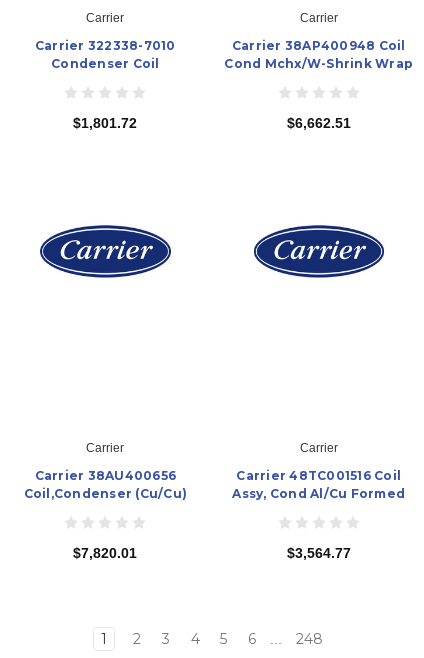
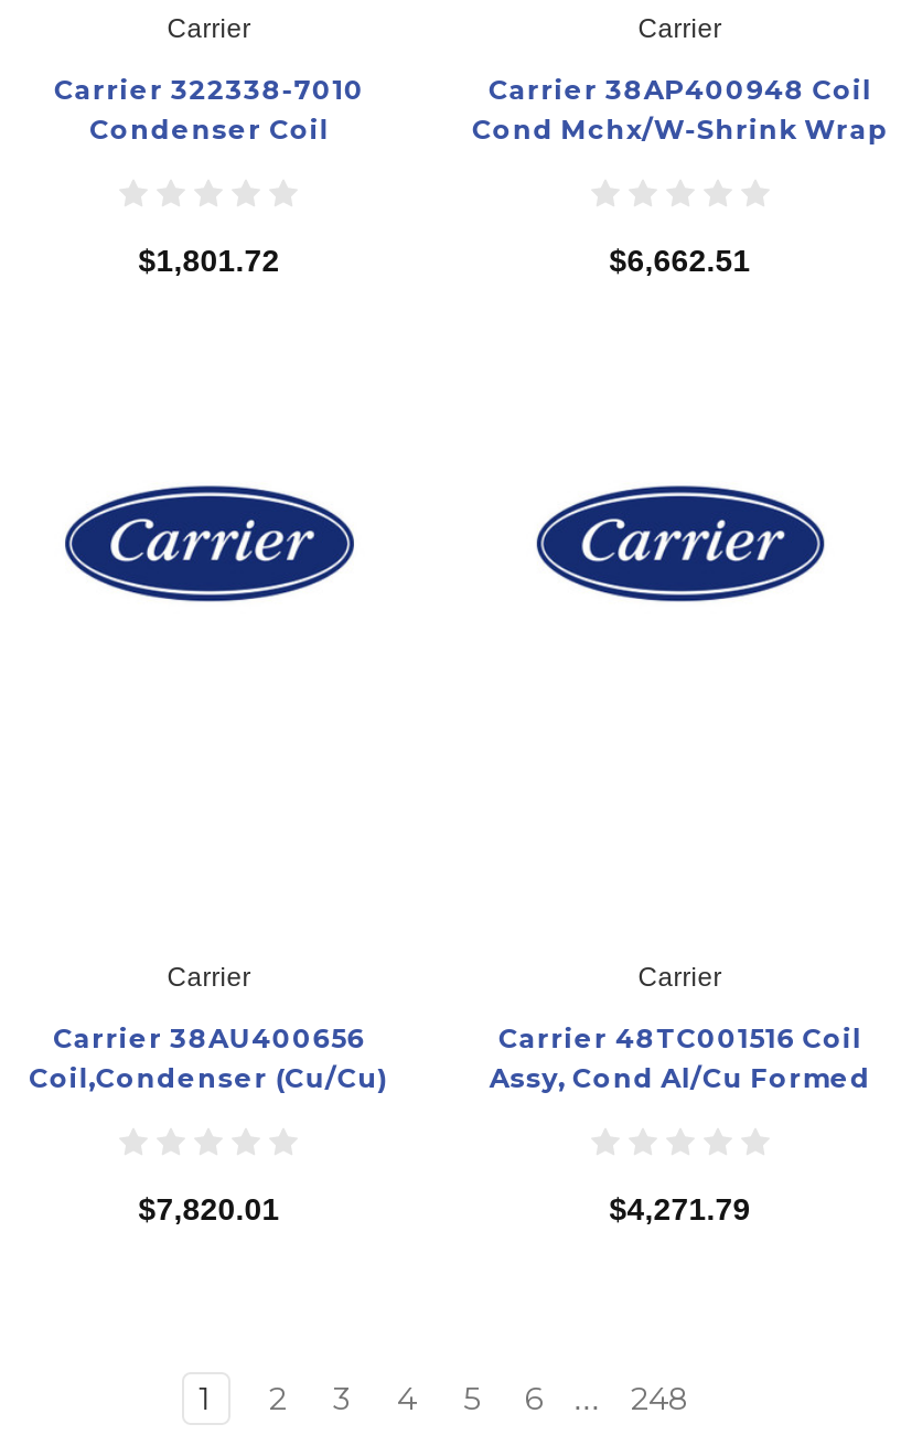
- $3,564.77
+ $4,271.79
